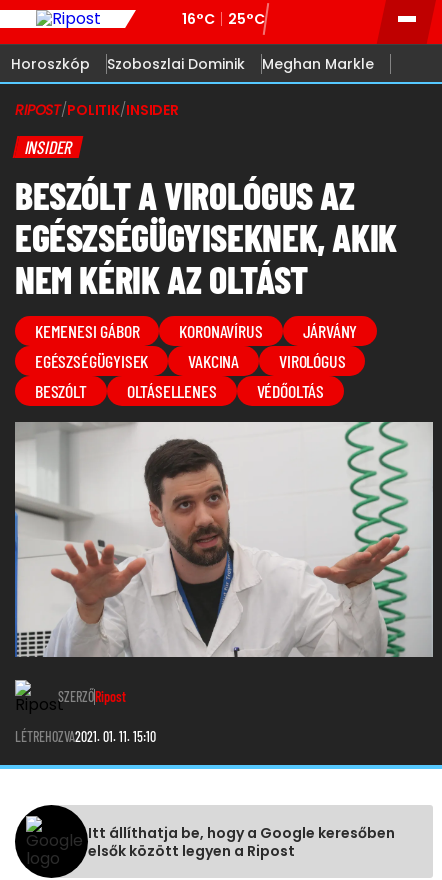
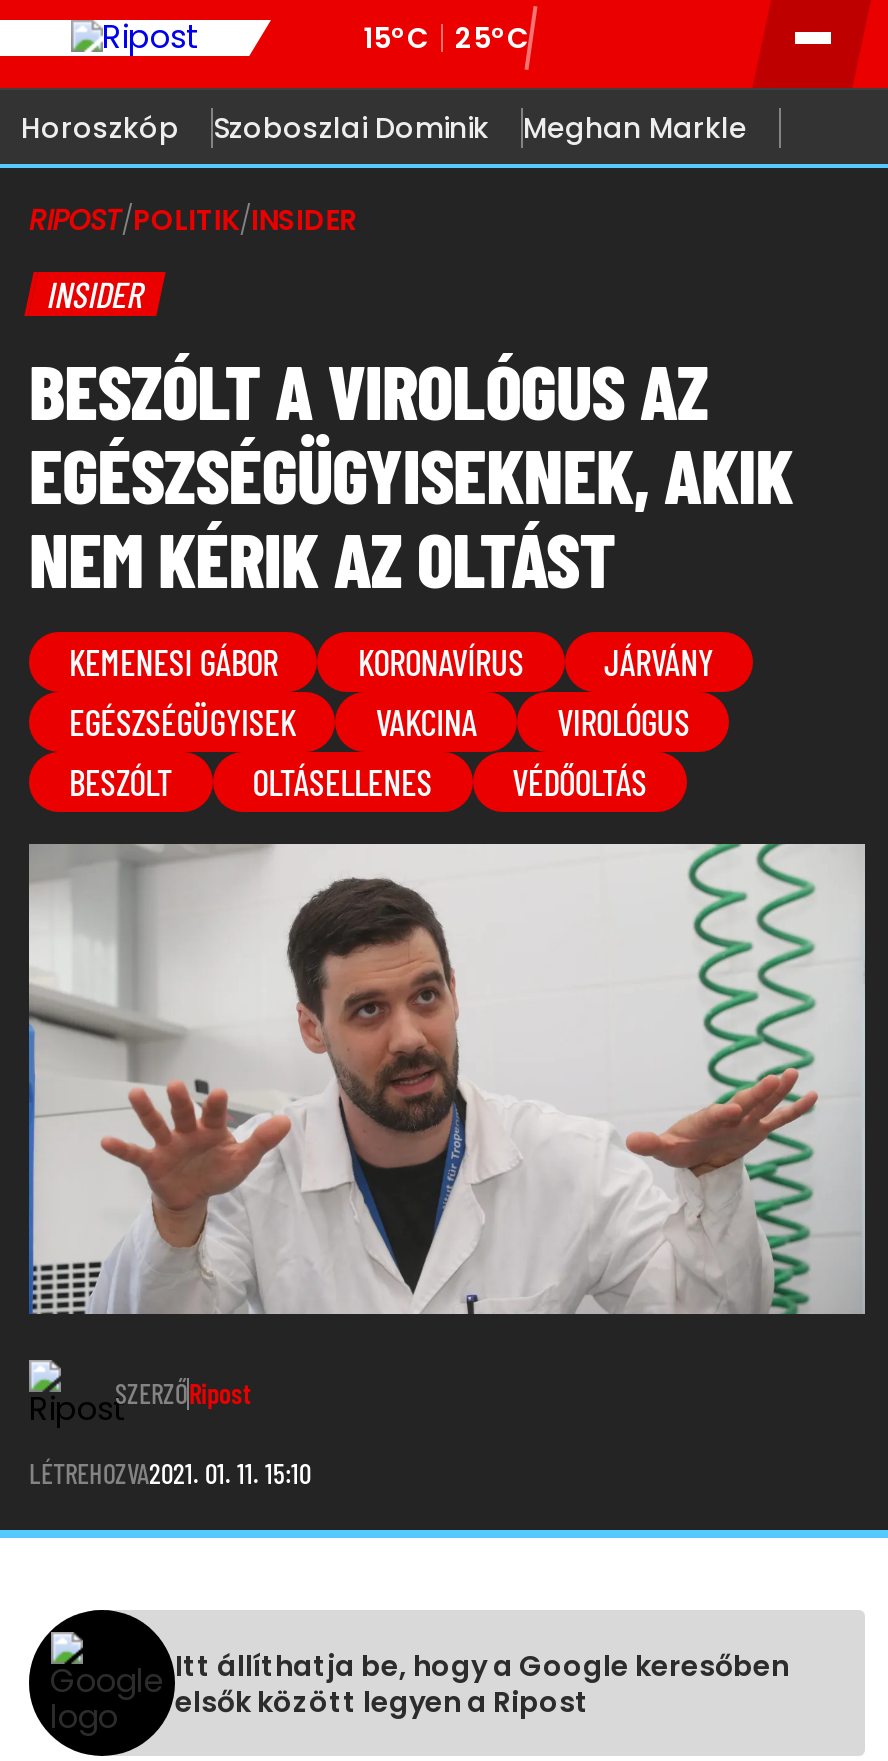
- 16°C 25°C
+ 15°C 25°C
